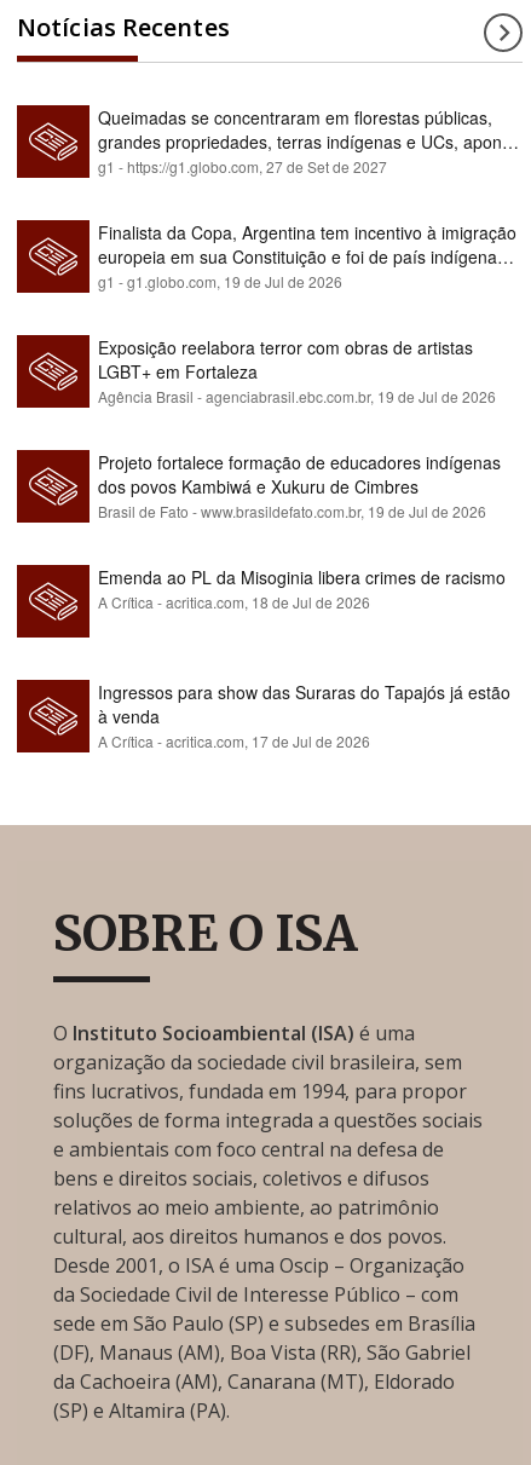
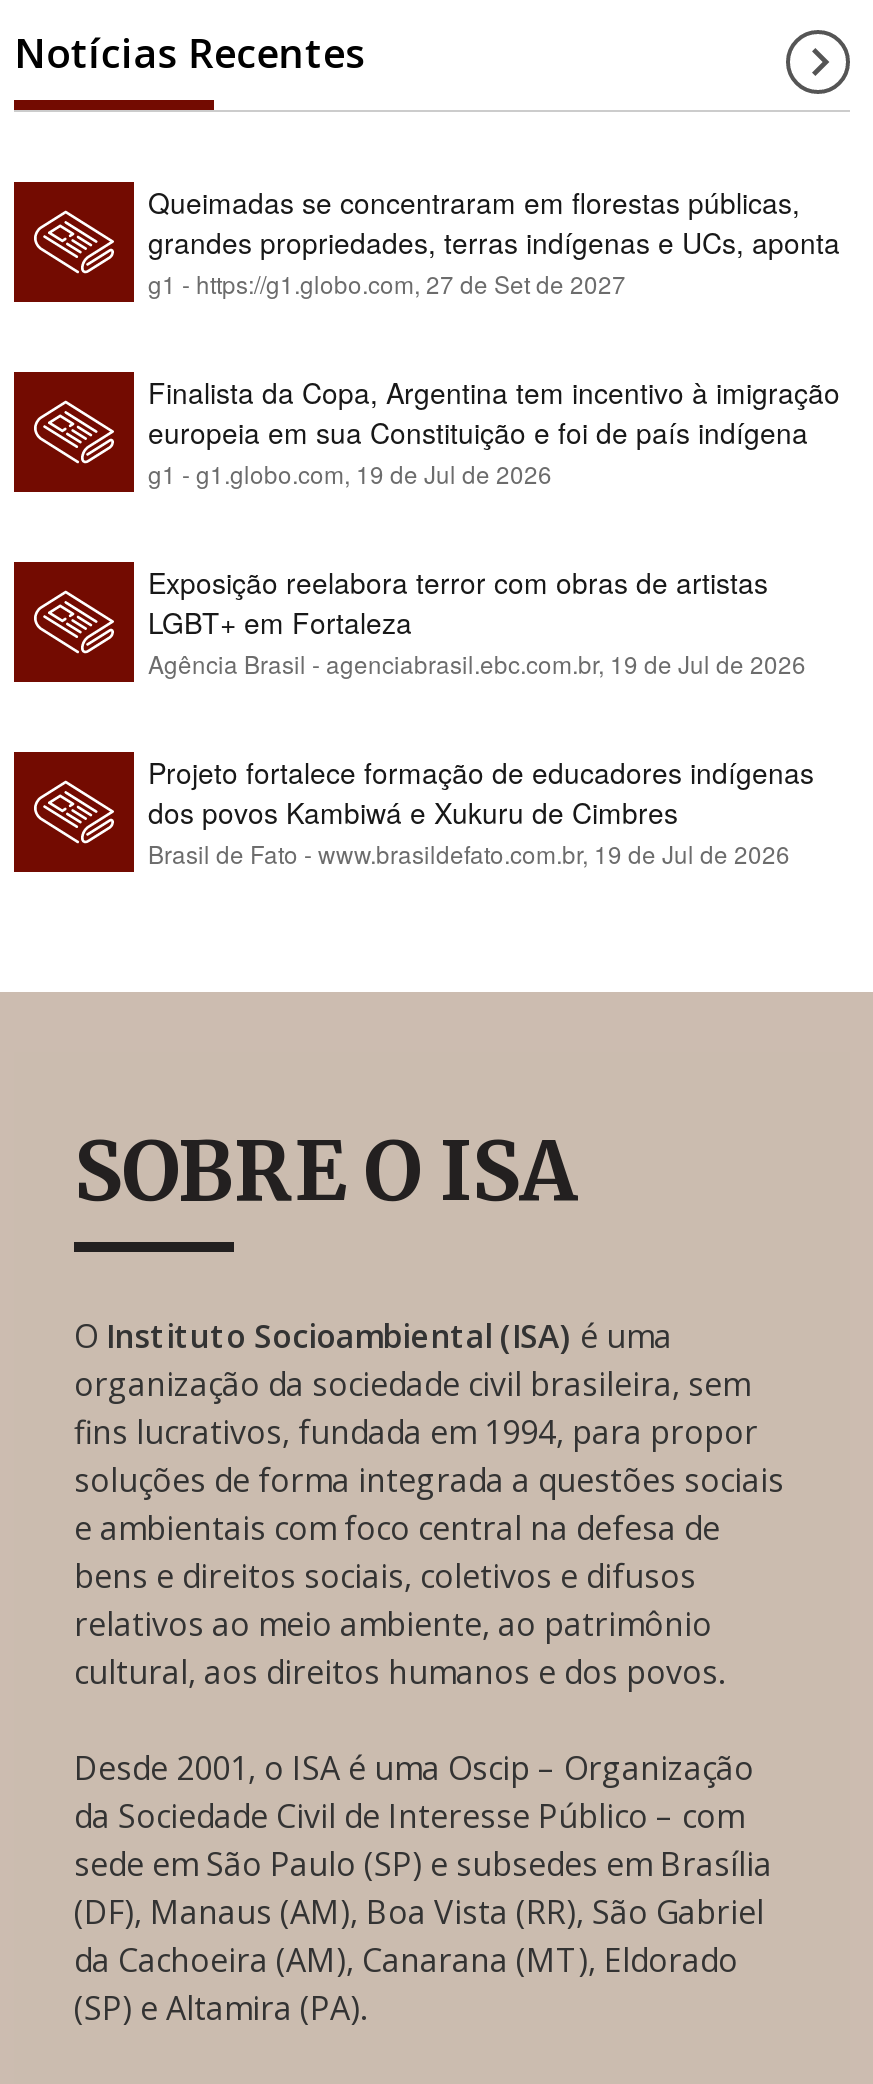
- Emenda ao PL da Misoginia libera crimes de racismo
- A Crítica - acritica.com, 18 de Jul de 2026

- Ingressos para show das Suraras do Tapajós já estão
- à venda
- A Crítica - acritica.com, 17 de Jul de 2026

moved up: SOBRE O ISA | O Instituto Socioambiental (ISA) é uma | organização da sociedade civil brasileira, sem | ... | relativos ao meio ambiente, ao patrimônio | cultural, aos direitos humanos e dos povos.
